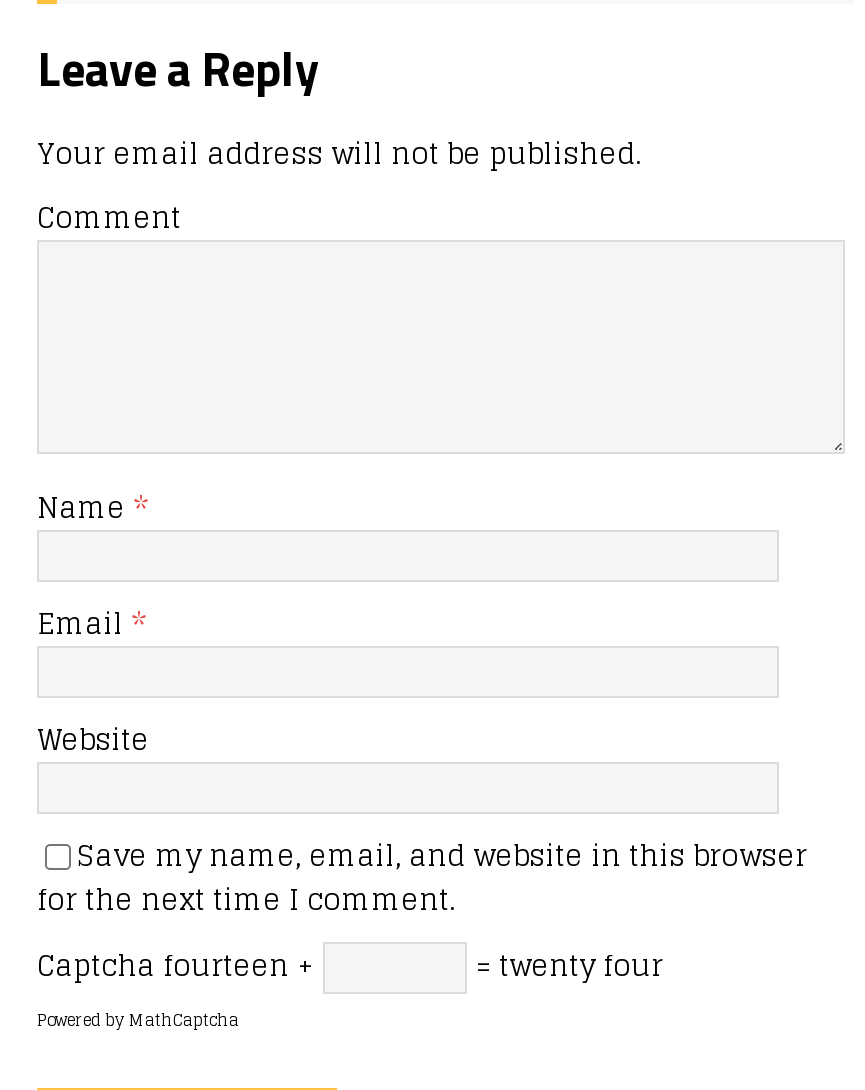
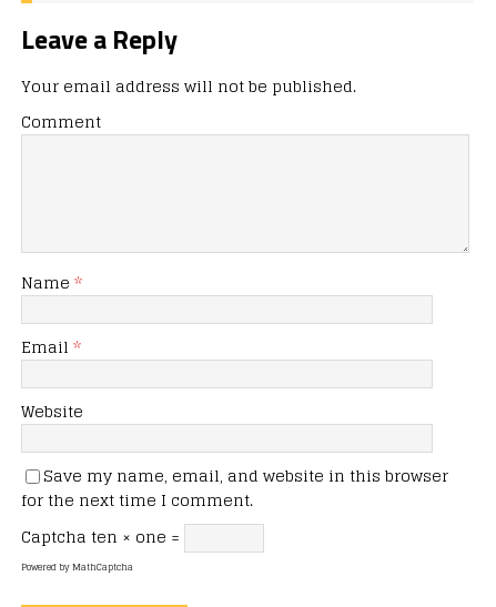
- Captcha fourteen +
- = twenty four
+ Captcha ten × one =
